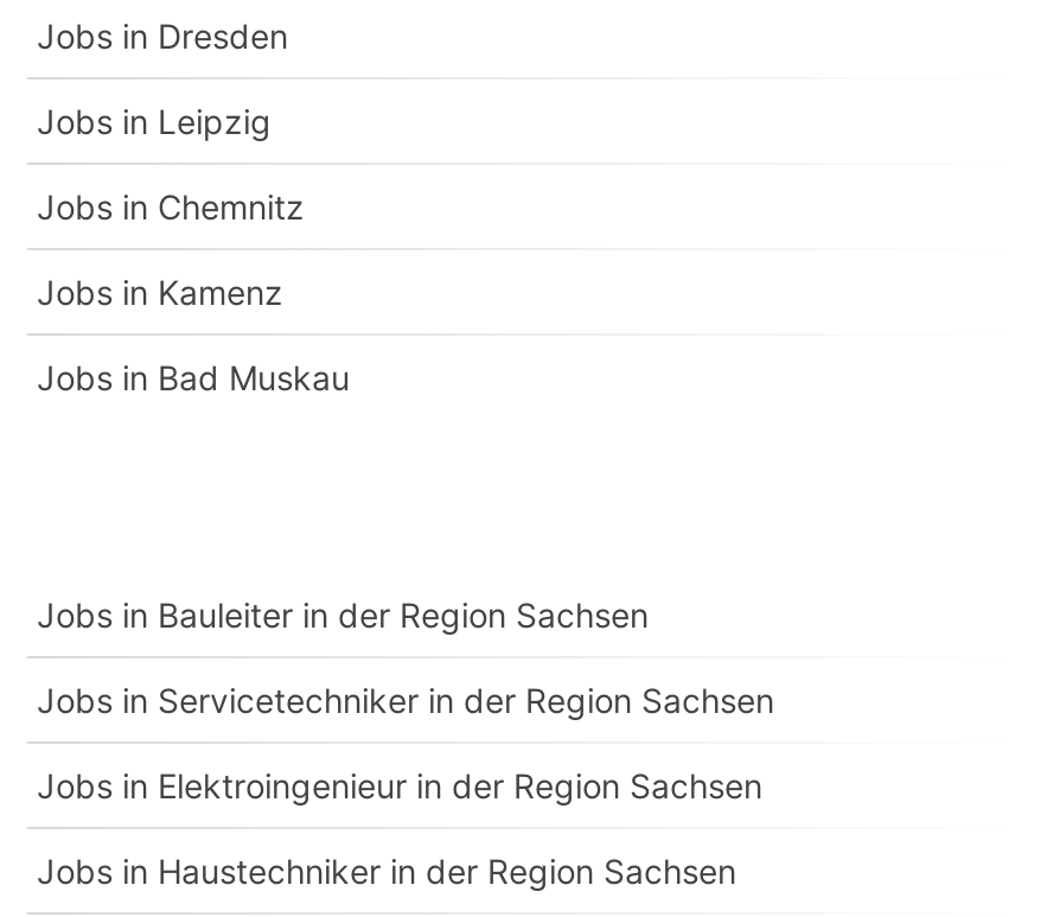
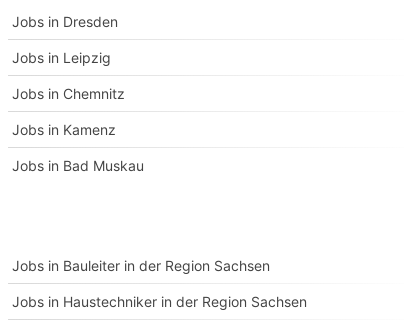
- Jobs in Servicetechniker in der Region Sachsen
- Jobs in Elektroingenieur in der Region Sachsen
